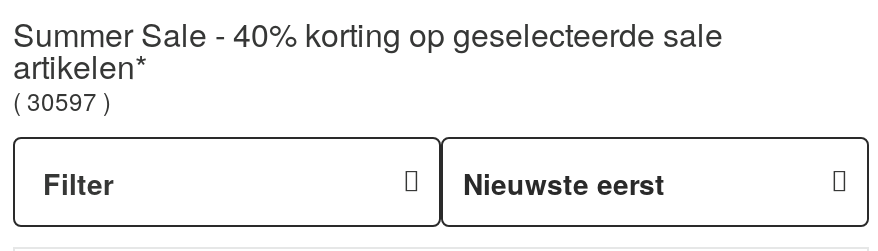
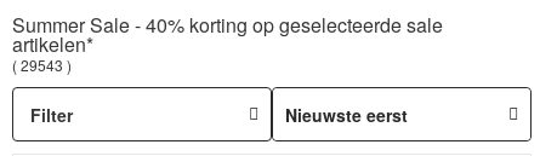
- 30597
+ 29543
